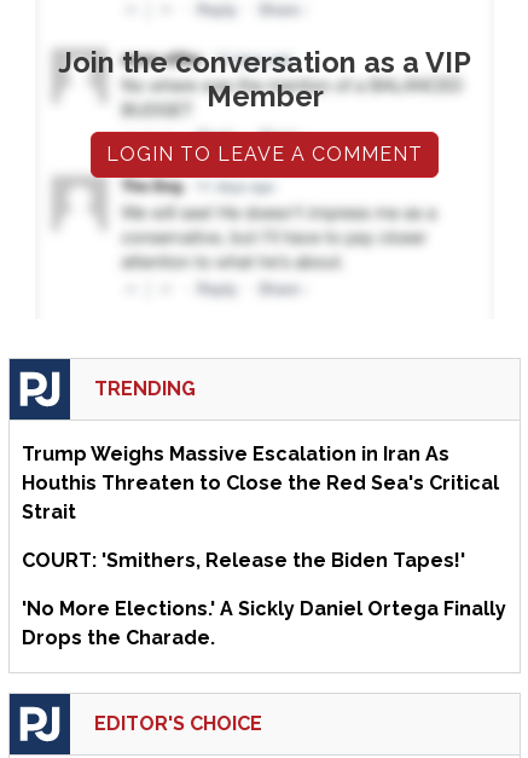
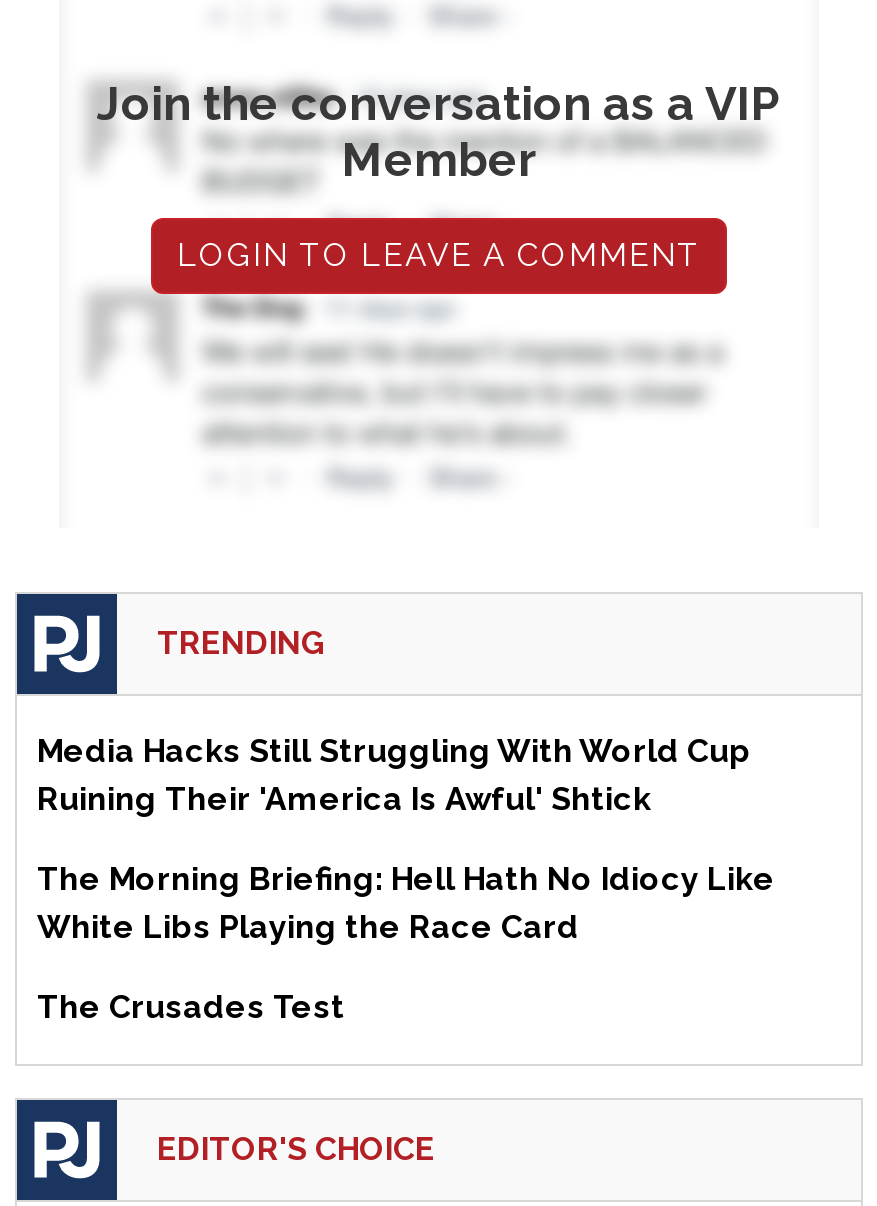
- Trump Weighs Massive Escalation in Iran As
- Houthis Threaten to Close the Red Sea's Critical
- Strait
+ Media Hacks Still Struggling With World Cup
+ Ruining Their 'America Is Awful' Shtick

- COURT: 'Smithers, Release the Biden Tapes!'
+ The Morning Briefing: Hell Hath No Idiocy Like
+ White Libs Playing the Race Card

- 'No More Elections.' A Sickly Daniel Ortega Finally
- Drops the Charade.
+ The Crusades Test
